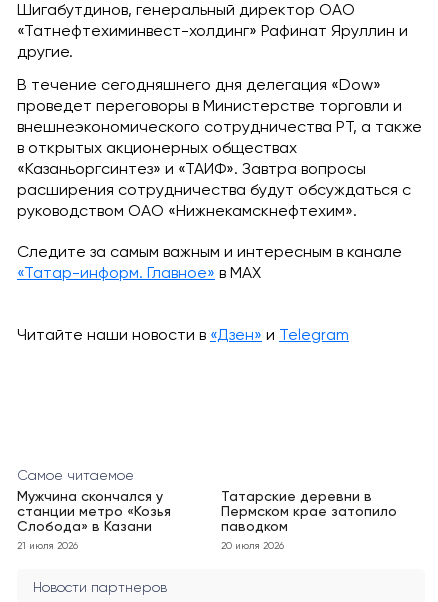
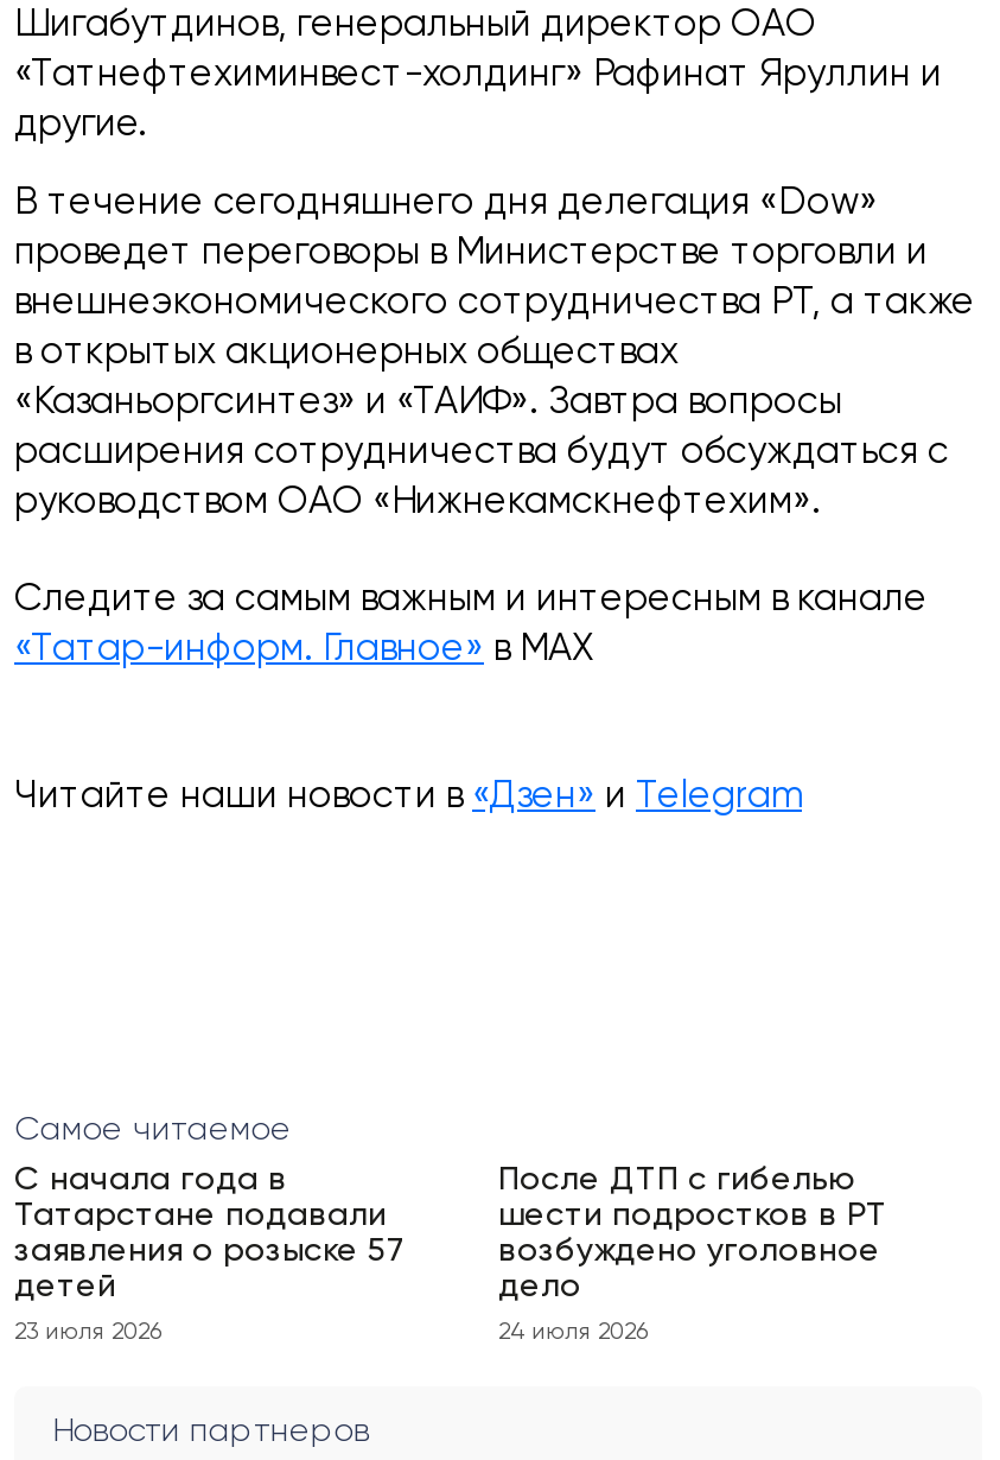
- Мужчина скончался у
- станции метро «Козья
- Слобода» в Казани
+ С начала года в
+ Татарстане подавали
+ заявления о розыске 57
+ детей

- Татарские деревни в
- Пермском крае затопило
- паводком
+ После ДТП с гибелью
+ шести подростков в РТ
+ возбуждено уголовное
+ дело

- 21 июля 2026
+ 23 июля 2026

- 20 июля 2026
+ 24 июля 2026
